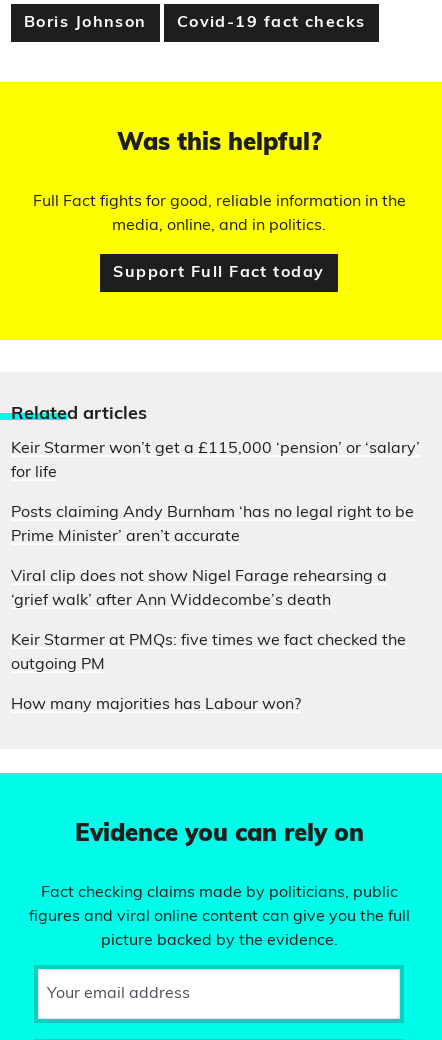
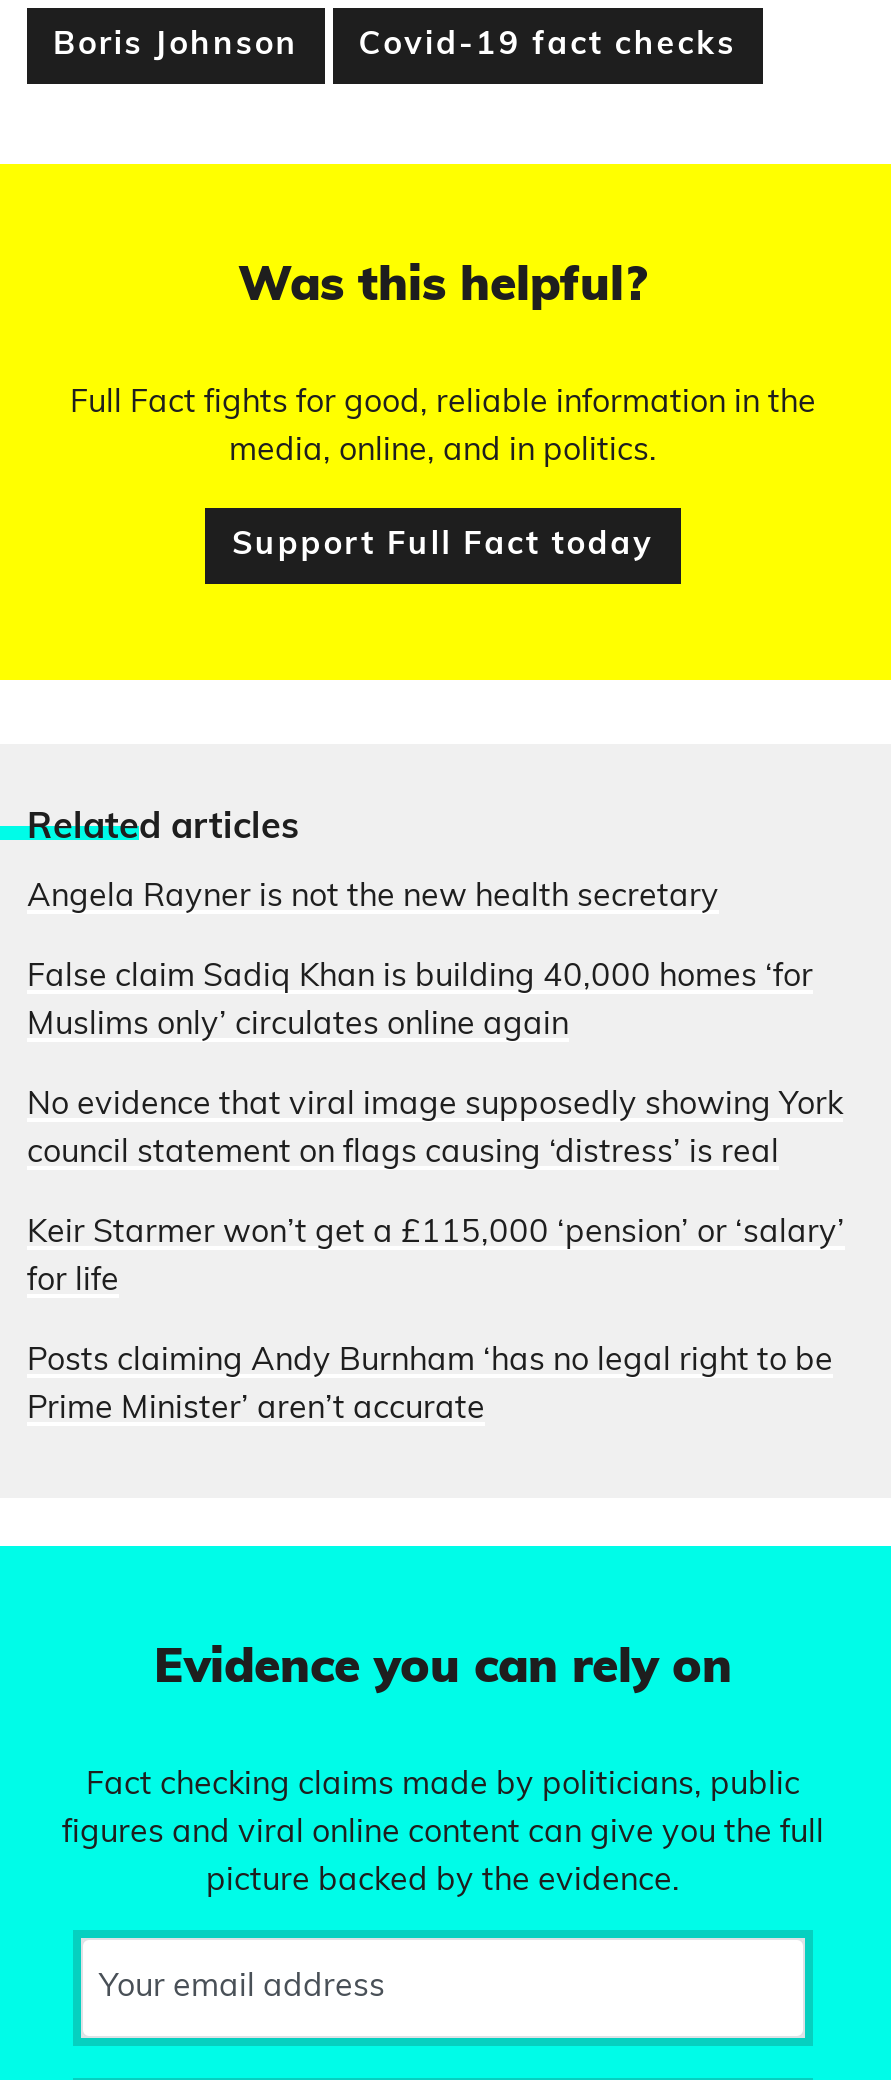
+ Angela Rayner is not the new health secretary
+ False claim Sadiq Khan is building 40,000 homes ‘for
+ Muslims only’ circulates online again
+ No evidence that viral image supposedly showing York
+ council statement on flags causing ‘distress’ is real

moved down: Keir Starmer won’t get a £115,000 ‘pension’ or ‘salary’ | for life | Posts claiming Andy Burnham ‘has no legal right to be | Prime Minister’ aren’t accurate

- Viral clip does not show Nigel Farage rehearsing a
- ‘grief walk’ after Ann Widdecombe’s death
- Keir Starmer at PMQs: five times we fact checked the
- outgoing PM
- How many majorities has Labour won?
